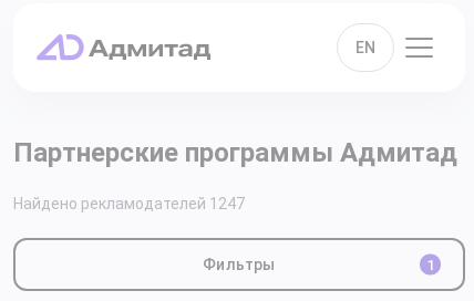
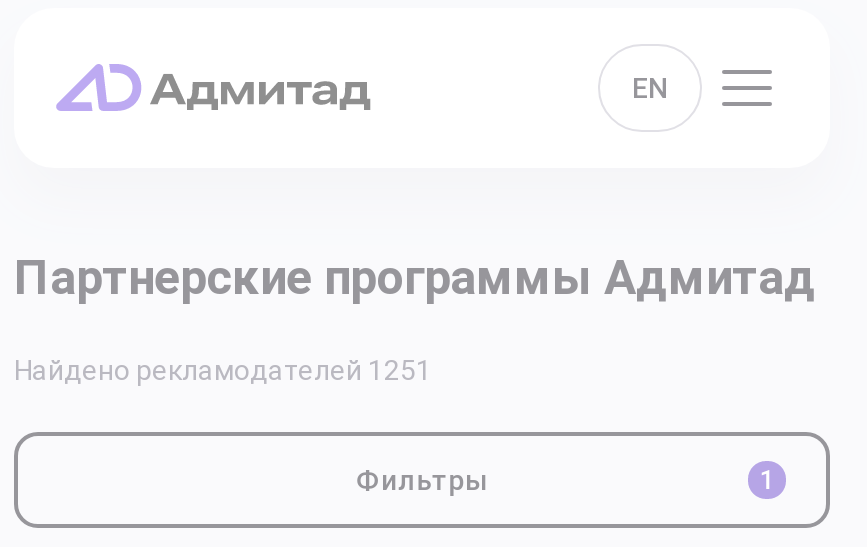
- Найдено рекламодателей 1247
+ Найдено рекламодателей 1251
